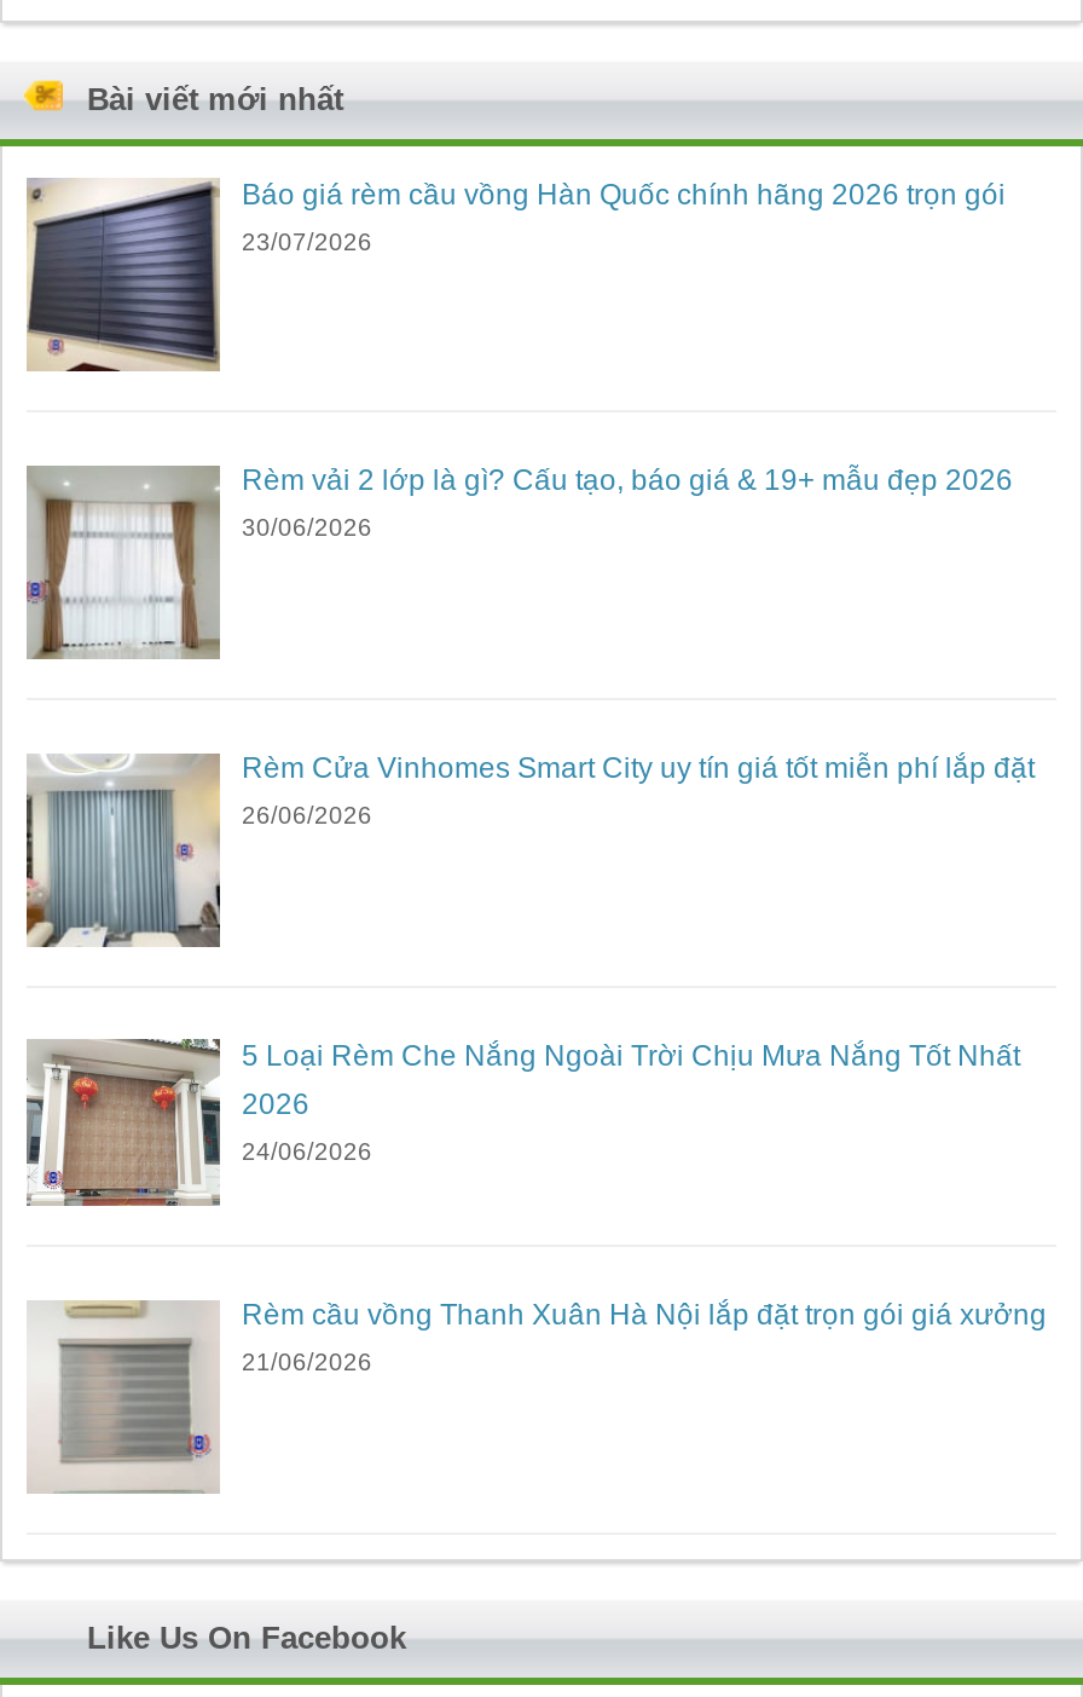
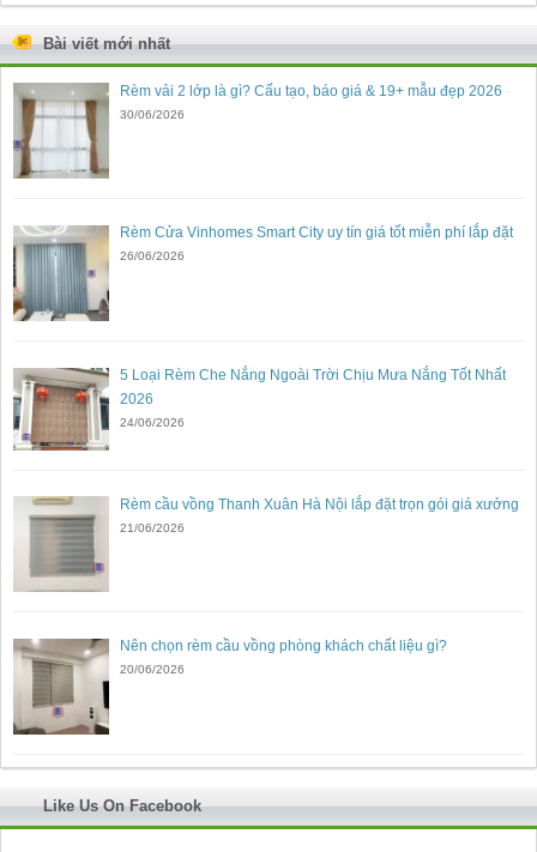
- [image]
- Báo giá rèm cầu vồng Hàn Quốc chính hãng 2026 trọn gói
- 23/07/2026

moved up: [image] | Rèm vải 2 lớp là gì? Cấu tạo, báo giá & 19+ mẫu đẹp 2026 | 30/06/2026 | ... | Rèm cầu vồng Thanh Xuân Hà Nội lắp đặt trọn gói giá xưởng | 21/06/2026

moved up: [image]

+ [image]
+ Nên chọn rèm cầu vồng phòng khách chất liệu gì?
+ 20/06/2026
